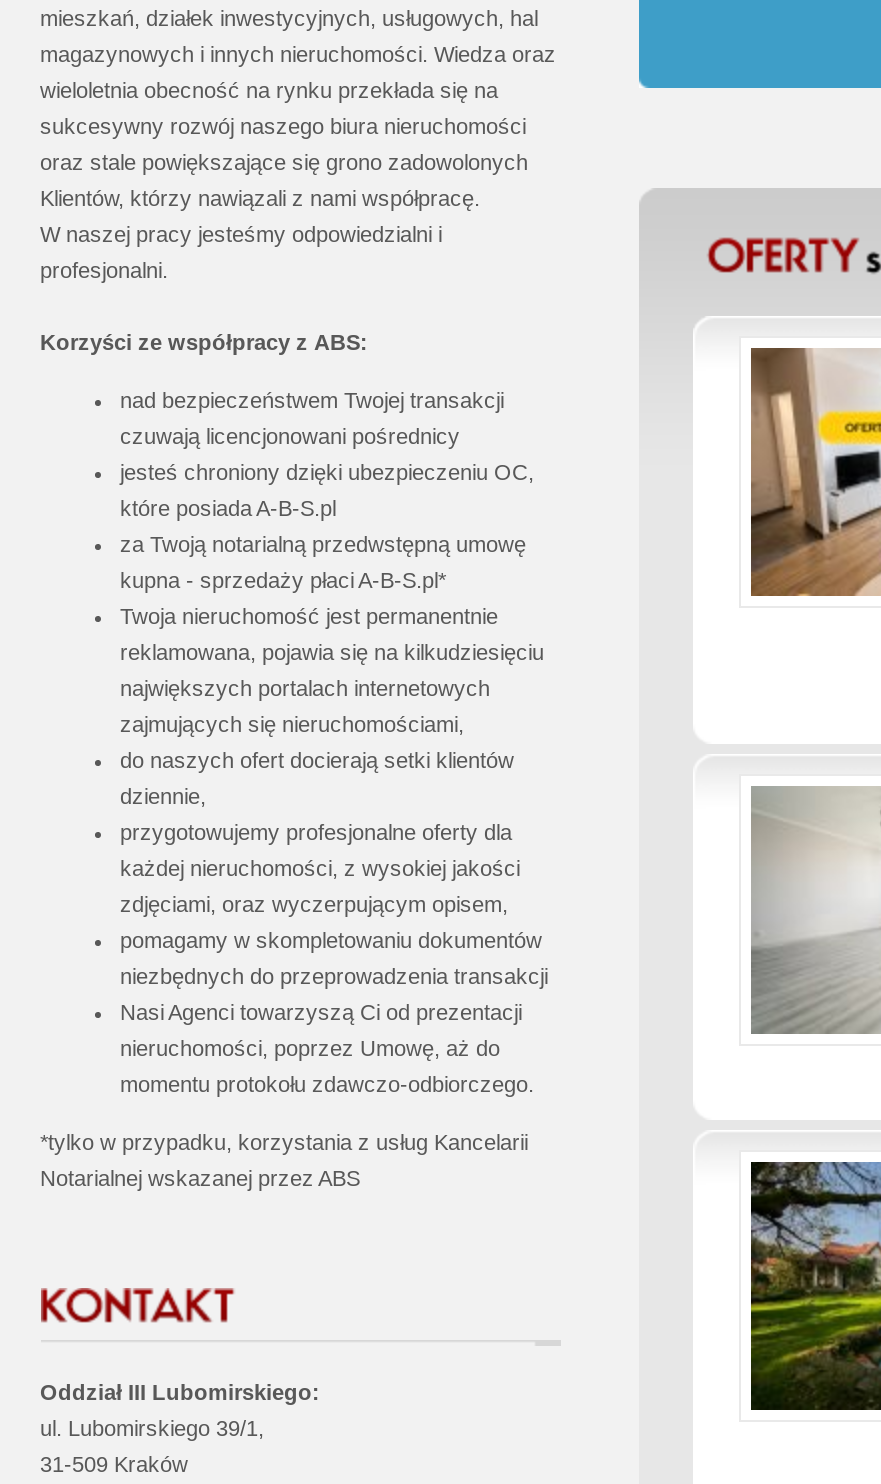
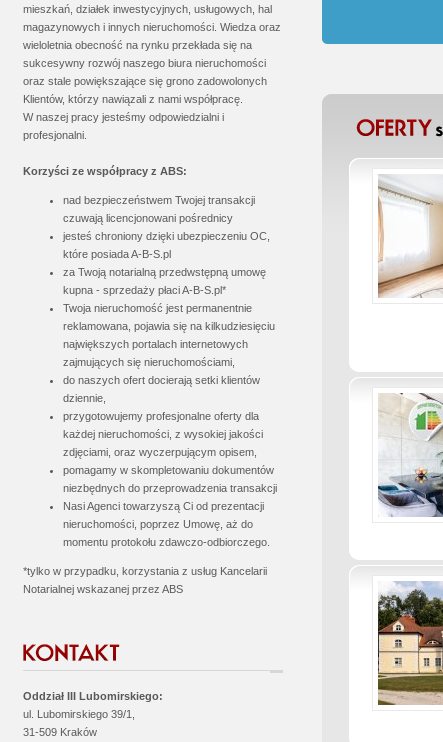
- [image]
+ [image]

- [image]
+ [image]

- [image]
+ [image]
